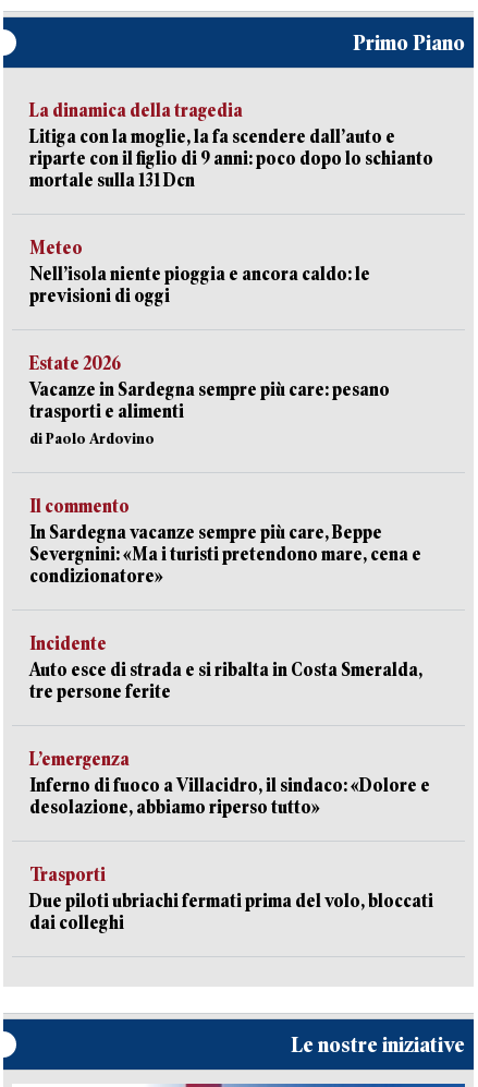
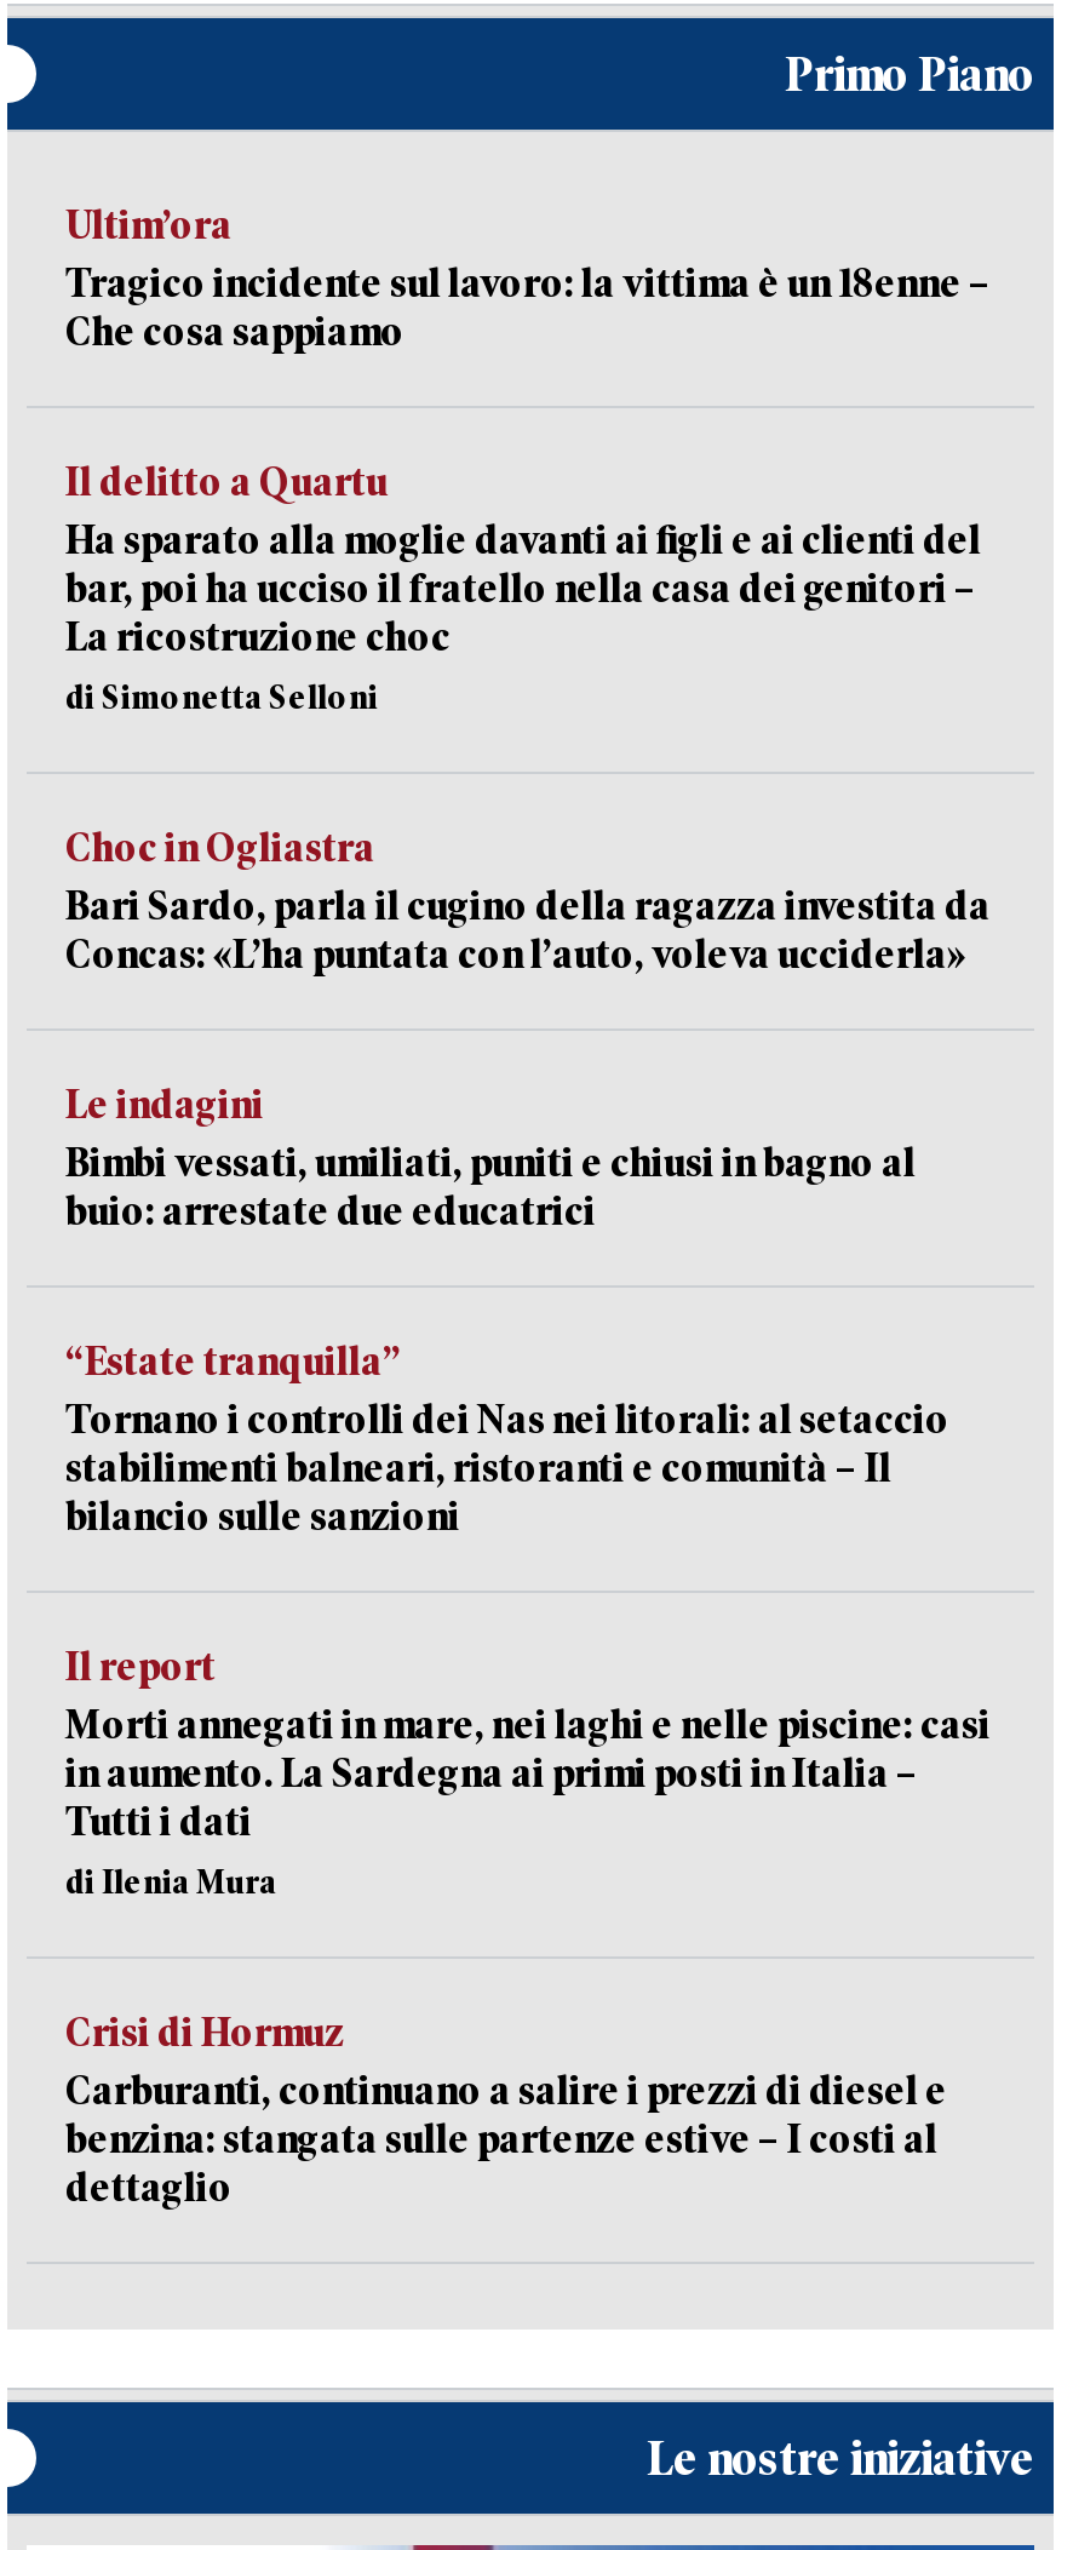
- La dinamica della tragedia
- Litiga con la moglie, la fa scendere dall’auto e
- riparte con il figlio di 9 anni: poco dopo lo schianto
- mortale sulla 131 Dcn
+ Ultim’ora
+ Tragico incidente sul lavoro: la vittima è un 18enne –
+ Che cosa sappiamo

- Meteo
- Nell’isola niente pioggia e ancora caldo: le
- previsioni di oggi
+ Il delitto a Quartu
+ Ha sparato alla moglie davanti ai figli e ai clienti del
+ bar, poi ha ucciso il fratello nella casa dei genitori –
+ La ricostruzione choc
+ di Simonetta Selloni

- Estate 2026
- Vacanze in Sardegna sempre più care: pesano
- trasporti e alimenti
- di Paolo Ardovino
+ Choc in Ogliastra
+ Bari Sardo, parla il cugino della ragazza investita da
+ Concas: «L’ha puntata con l’auto, voleva ucciderla»

- Il commento
- In Sardegna vacanze sempre più care, Beppe
- Severgnini: «Ma i turisti pretendono mare, cena e
- condizionatore»
+ Le indagini
+ Bimbi vessati, umiliati, puniti e chiusi in bagno al
+ buio: arrestate due educatrici

- Incidente
- Auto esce di strada e si ribalta in Costa Smeralda,
- tre persone ferite
+ “Estate tranquilla”
+ Tornano i controlli dei Nas nei litorali: al setaccio
+ stabilimenti balneari, ristoranti e comunità – Il
+ bilancio sulle sanzioni

- L’emergenza
- Inferno di fuoco a Villacidro, il sindaco: «Dolore e
- desolazione, abbiamo riperso tutto»
+ Il report
+ Morti annegati in mare, nei laghi e nelle piscine: casi
+ in aumento. La Sardegna ai primi posti in Italia –
+ Tutti i dati
+ di Ilenia Mura

- Trasporti
- Due piloti ubriachi fermati prima del volo, bloccati
- dai colleghi
+ Crisi di Hormuz
+ Carburanti, continuano a salire i prezzi di diesel e
+ benzina: stangata sulle partenze estive – I costi al
+ dettaglio
